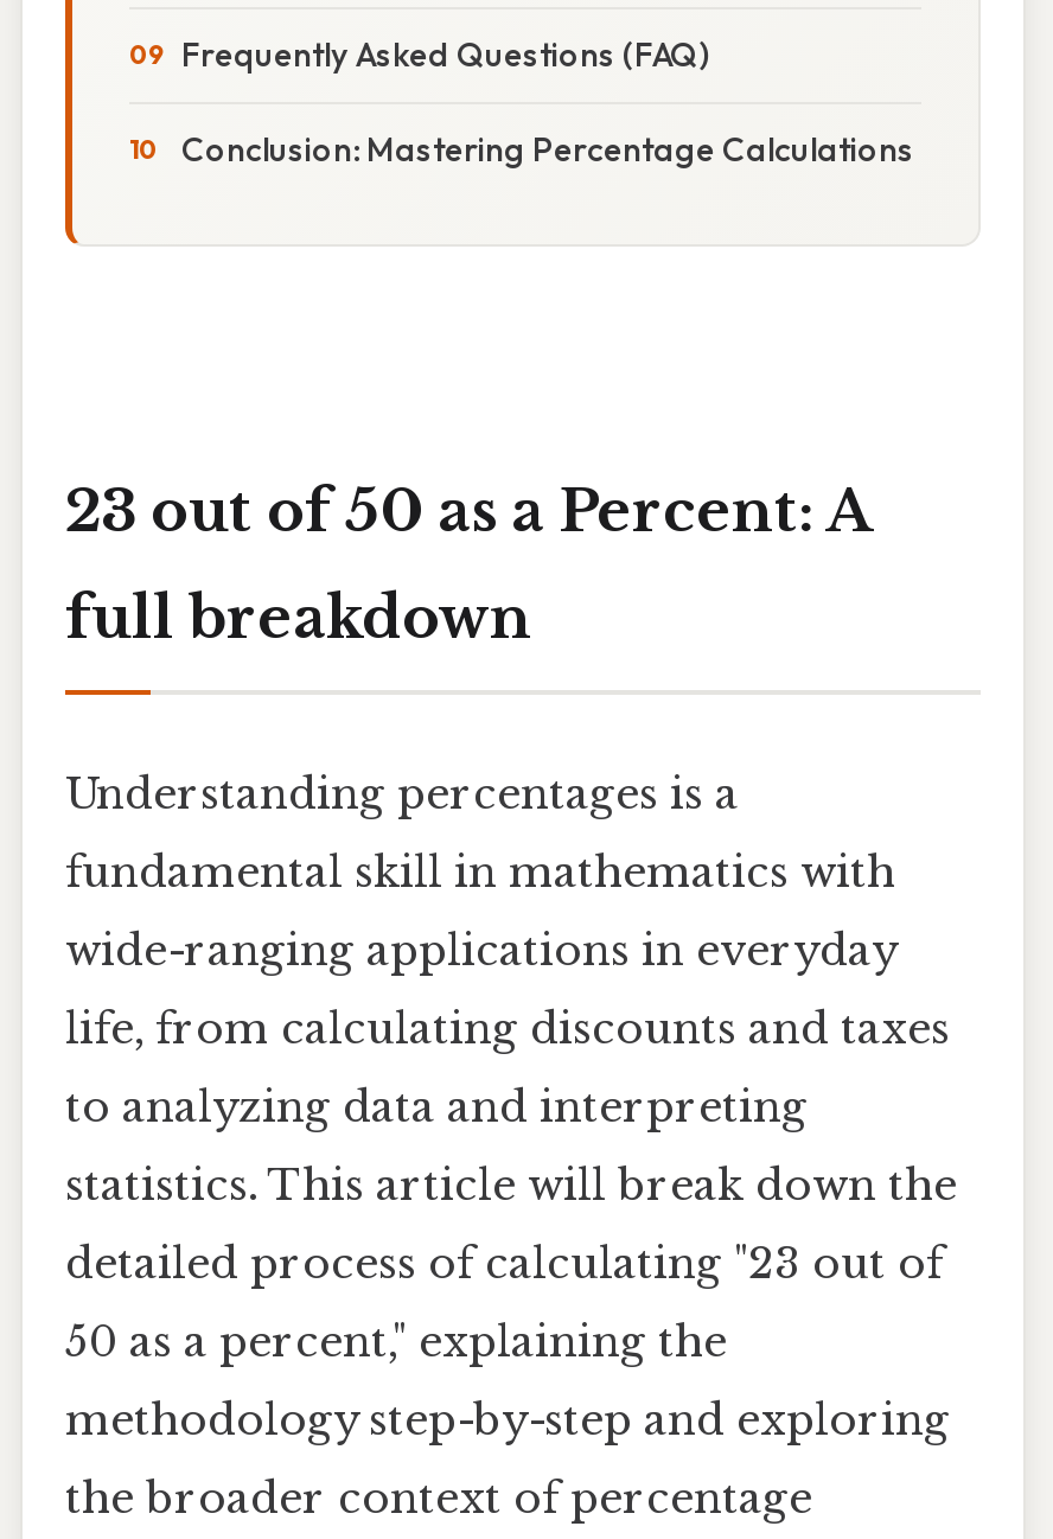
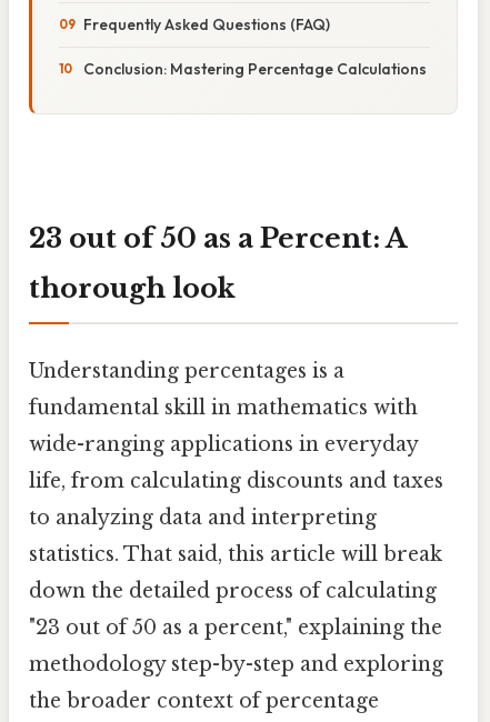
- full breakdown
+ thorough look

- statistics. This article will break down the
+ statistics. That said, this article will break

- detailed process of calculating "23 out of
+ down the detailed process of calculating

- 50 as a percent," explaining the
+ "23 out of 50 as a percent," explaining the
